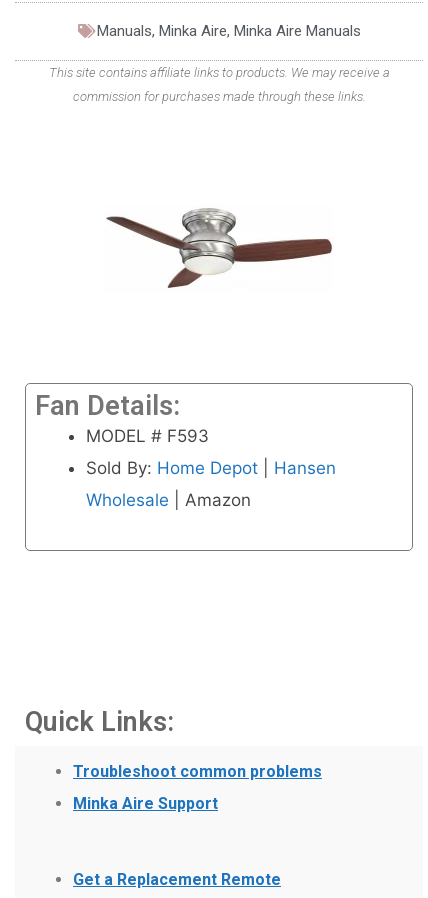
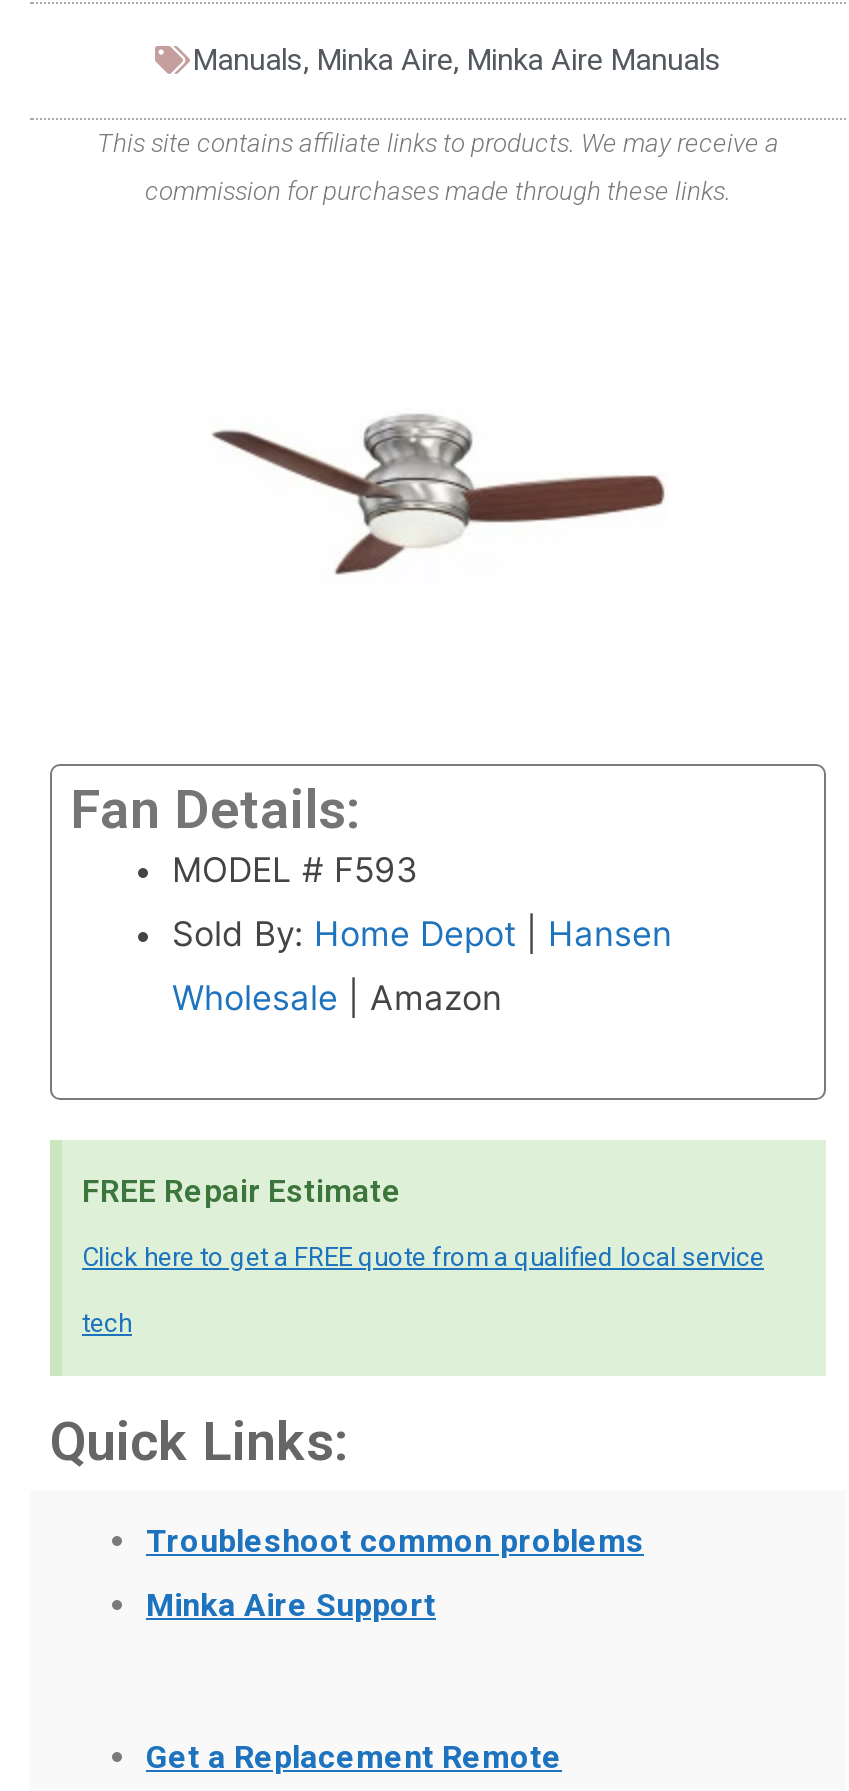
+ [image]
+ FREE Repair Estimate
+ Click here to get a FREE quote from a qualified local service
+ tech
